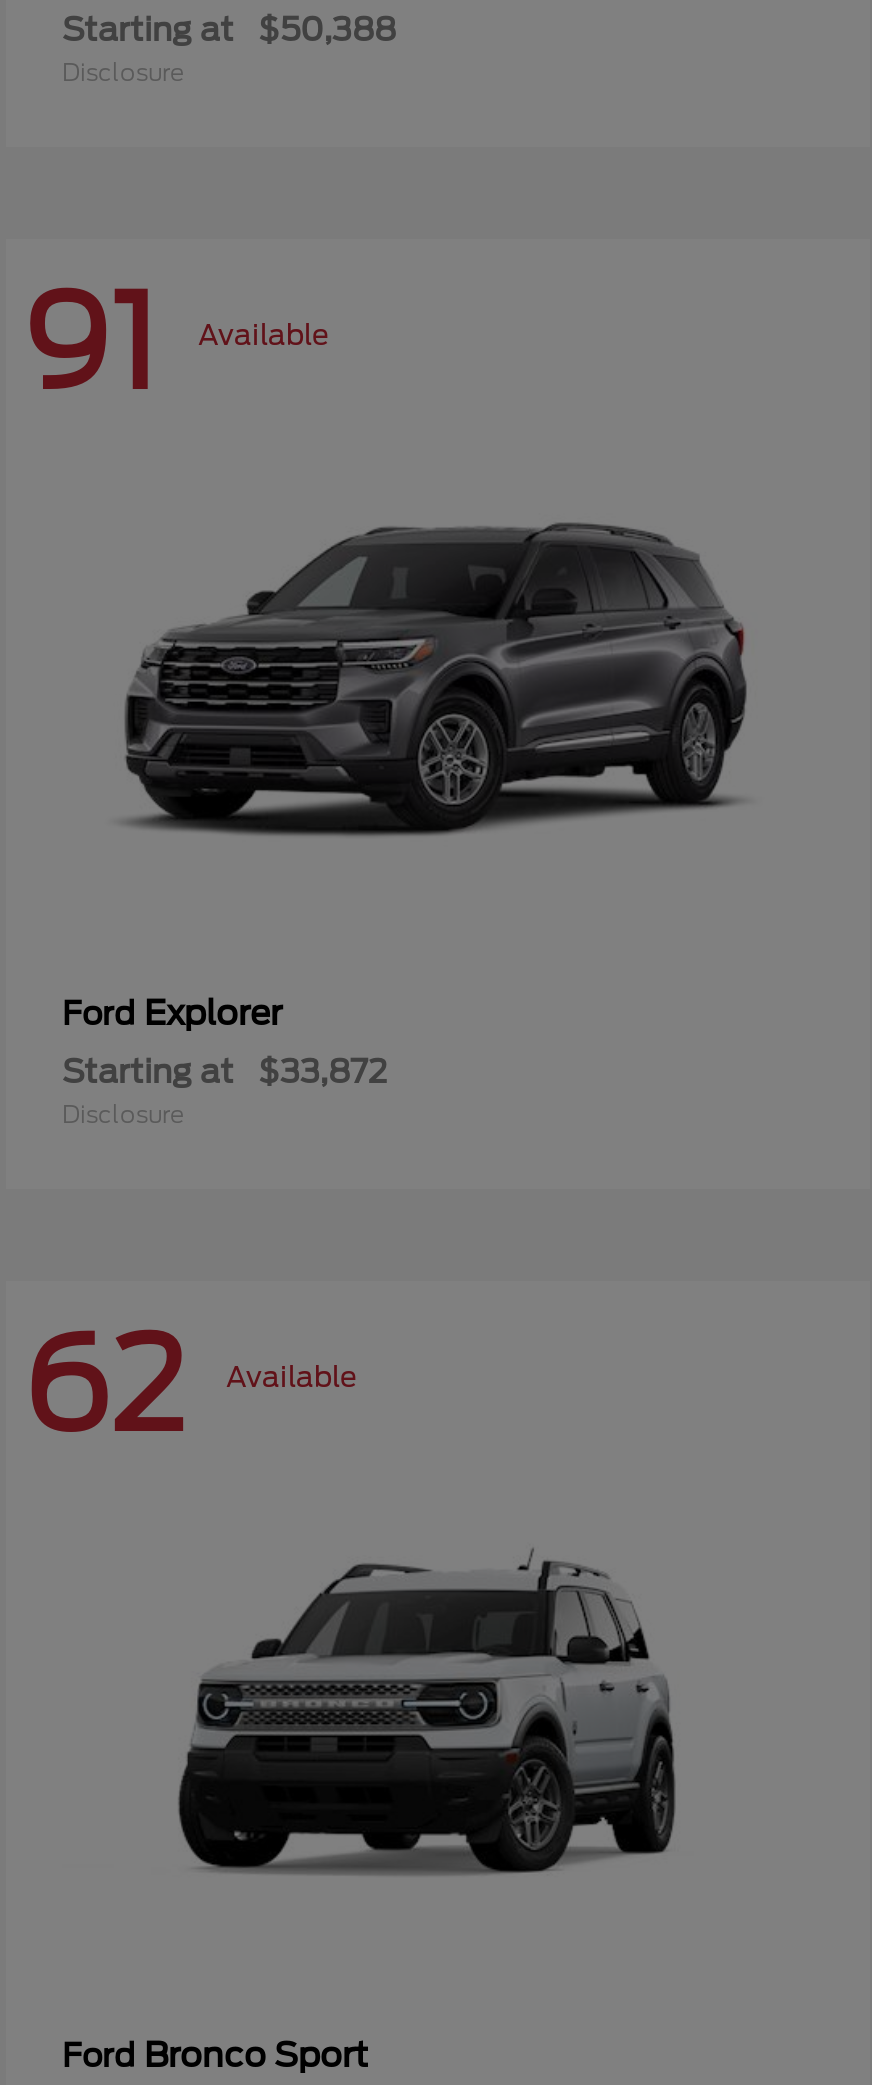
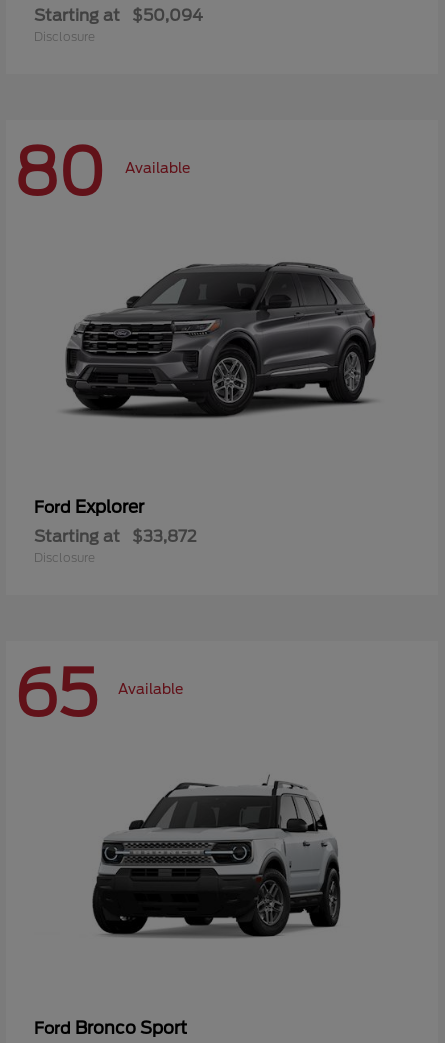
- Starting at $50,388
+ Starting at $50,094

- 91 Available
+ 80 Available

- 62 Available
+ 65 Available
